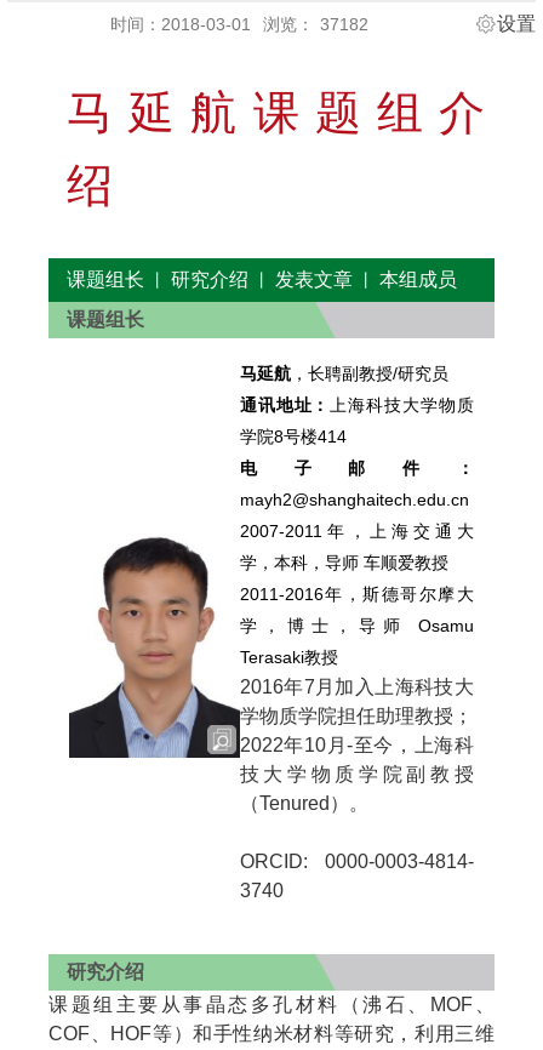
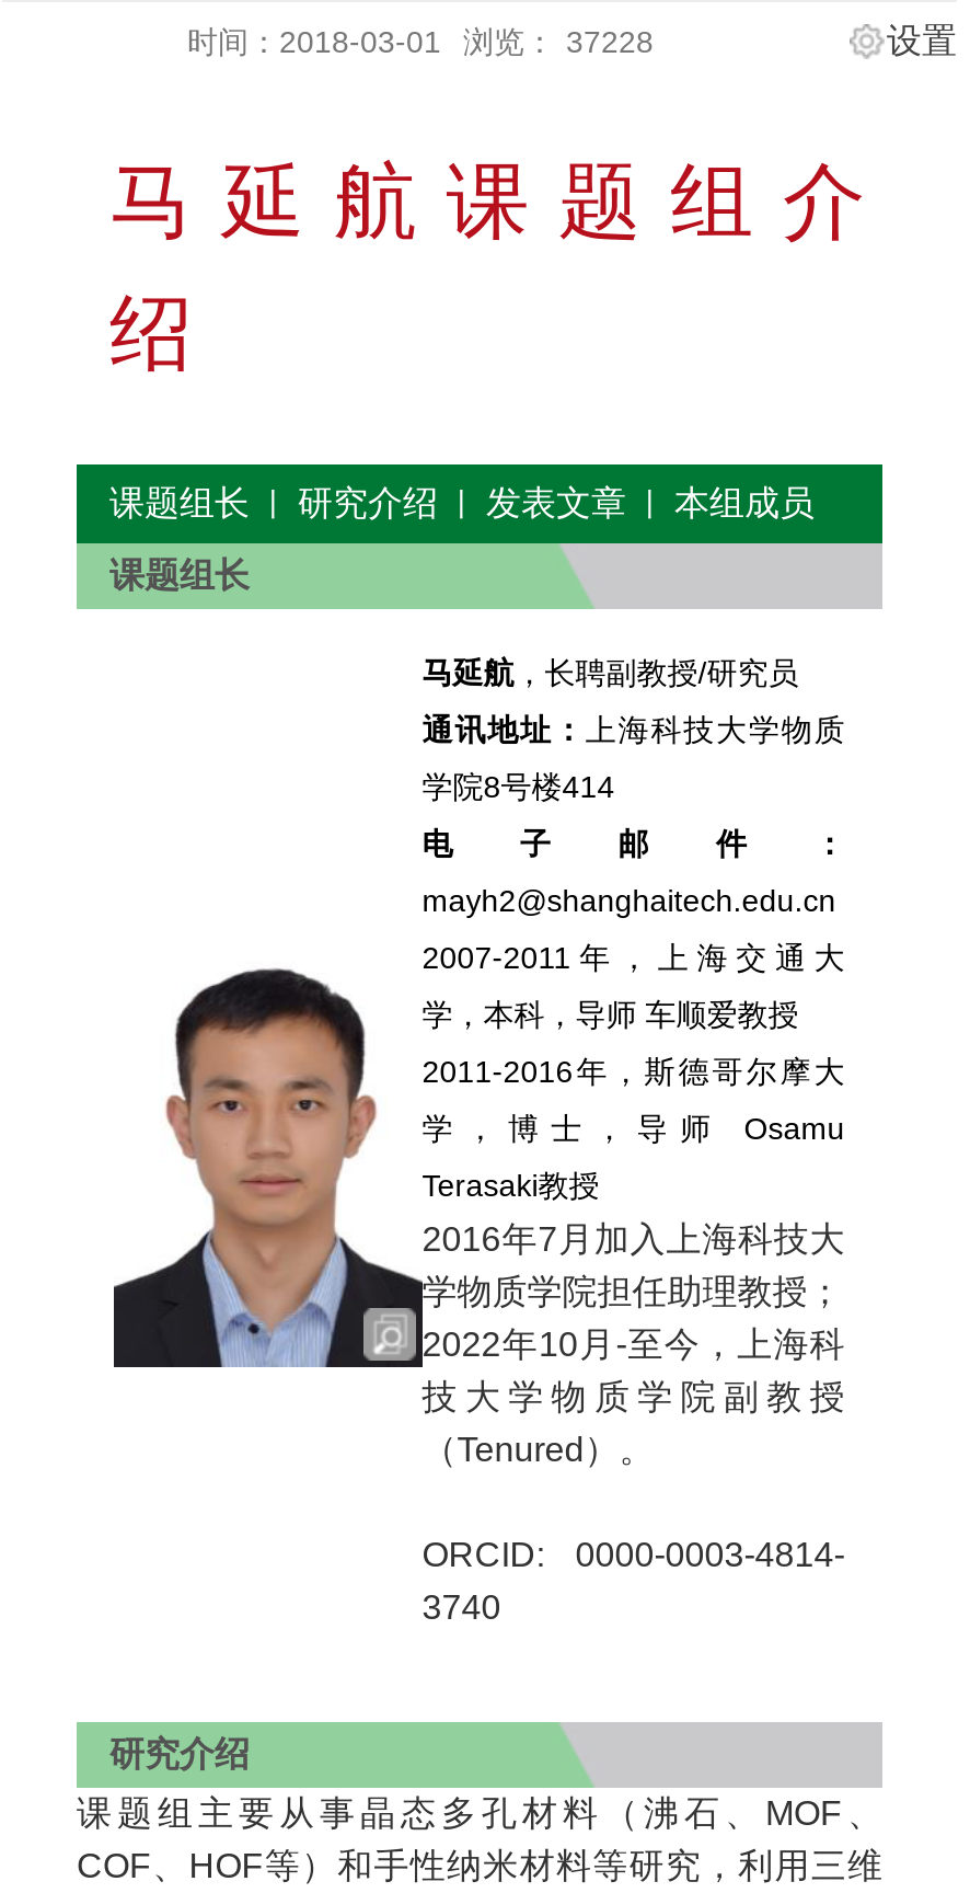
- 时间：2018-03-01 浏览： 37182
+ 时间：2018-03-01 浏览： 37228
